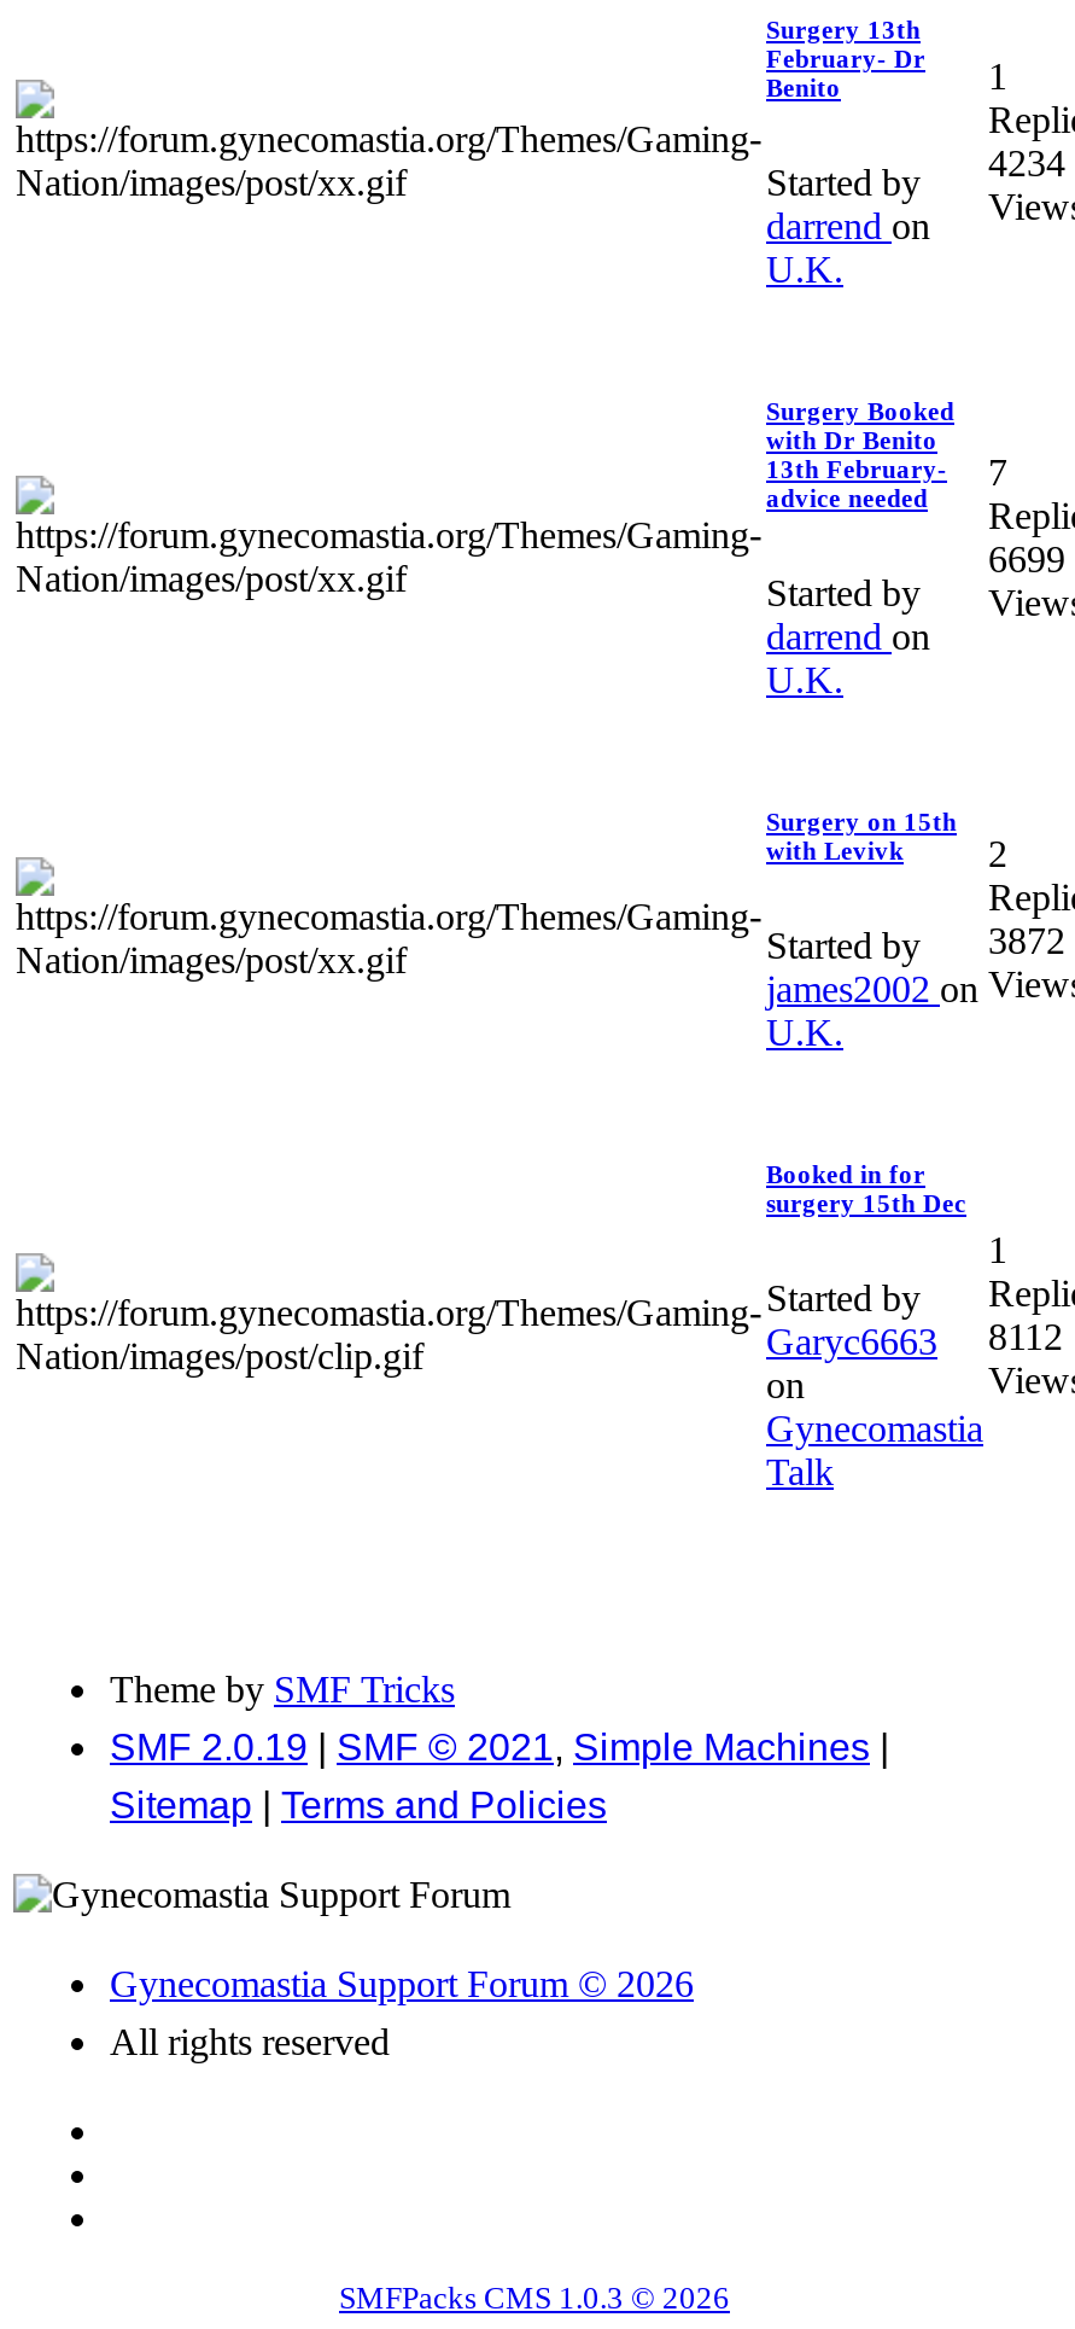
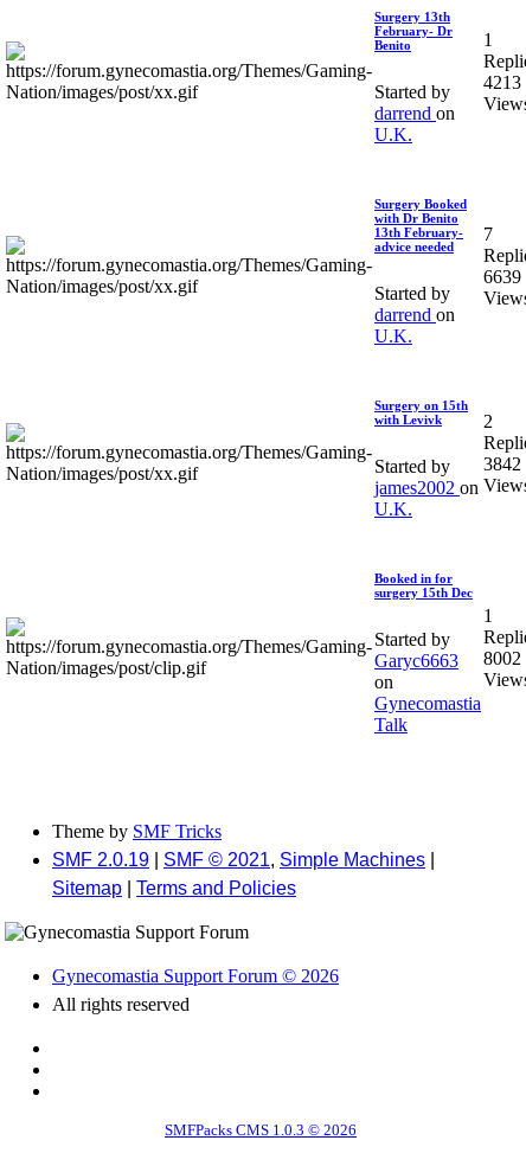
- Started by 4234
+ Started by 4213

- 6699
+ 6639

- Started by 3872
+ Started by 3842

- Garyc6663 8112
+ Garyc6663 8002
